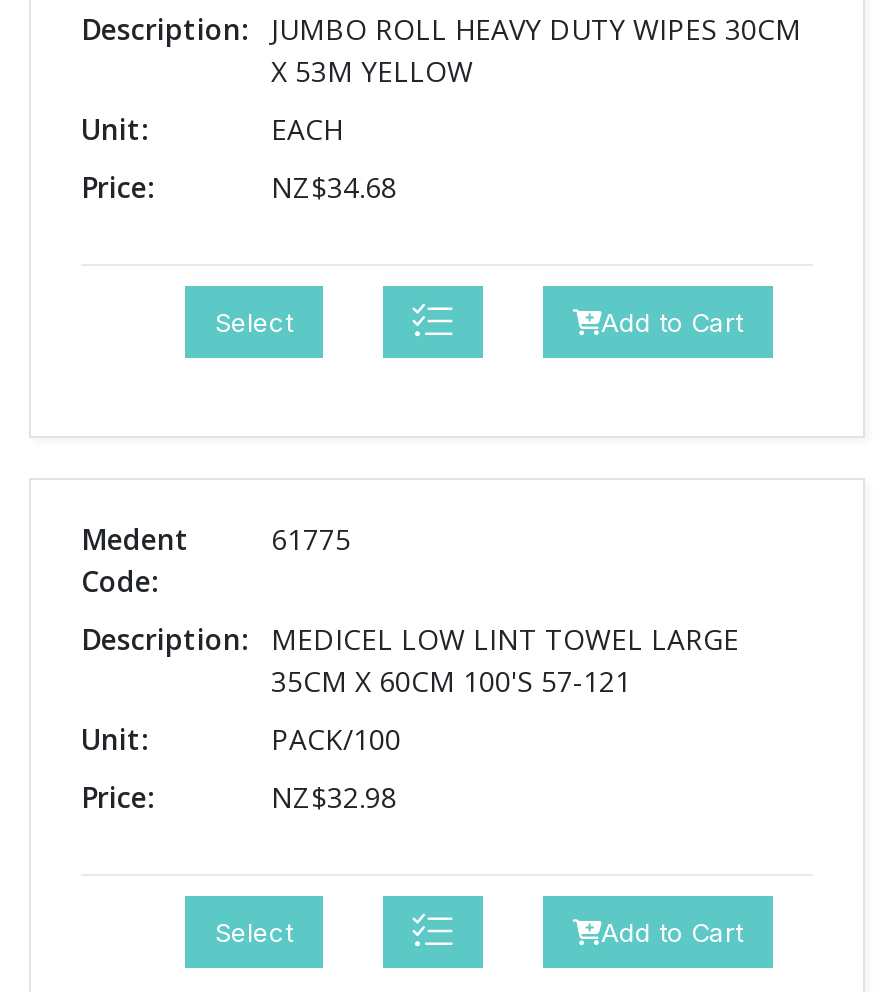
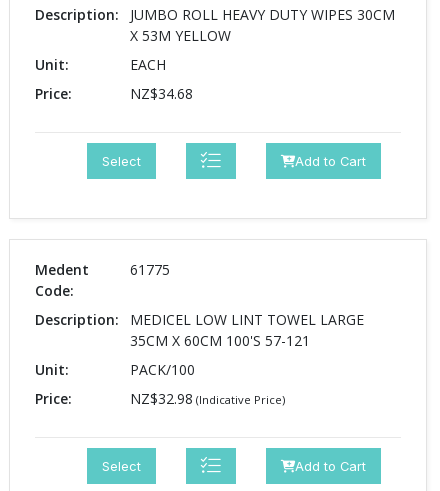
- NZ$32.98
+ NZ$32.98 (Indicative Price)
